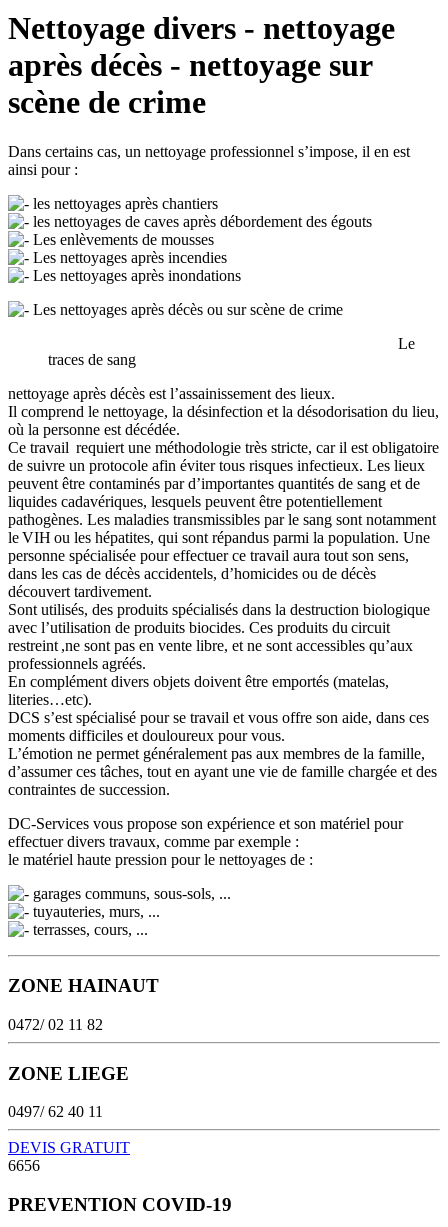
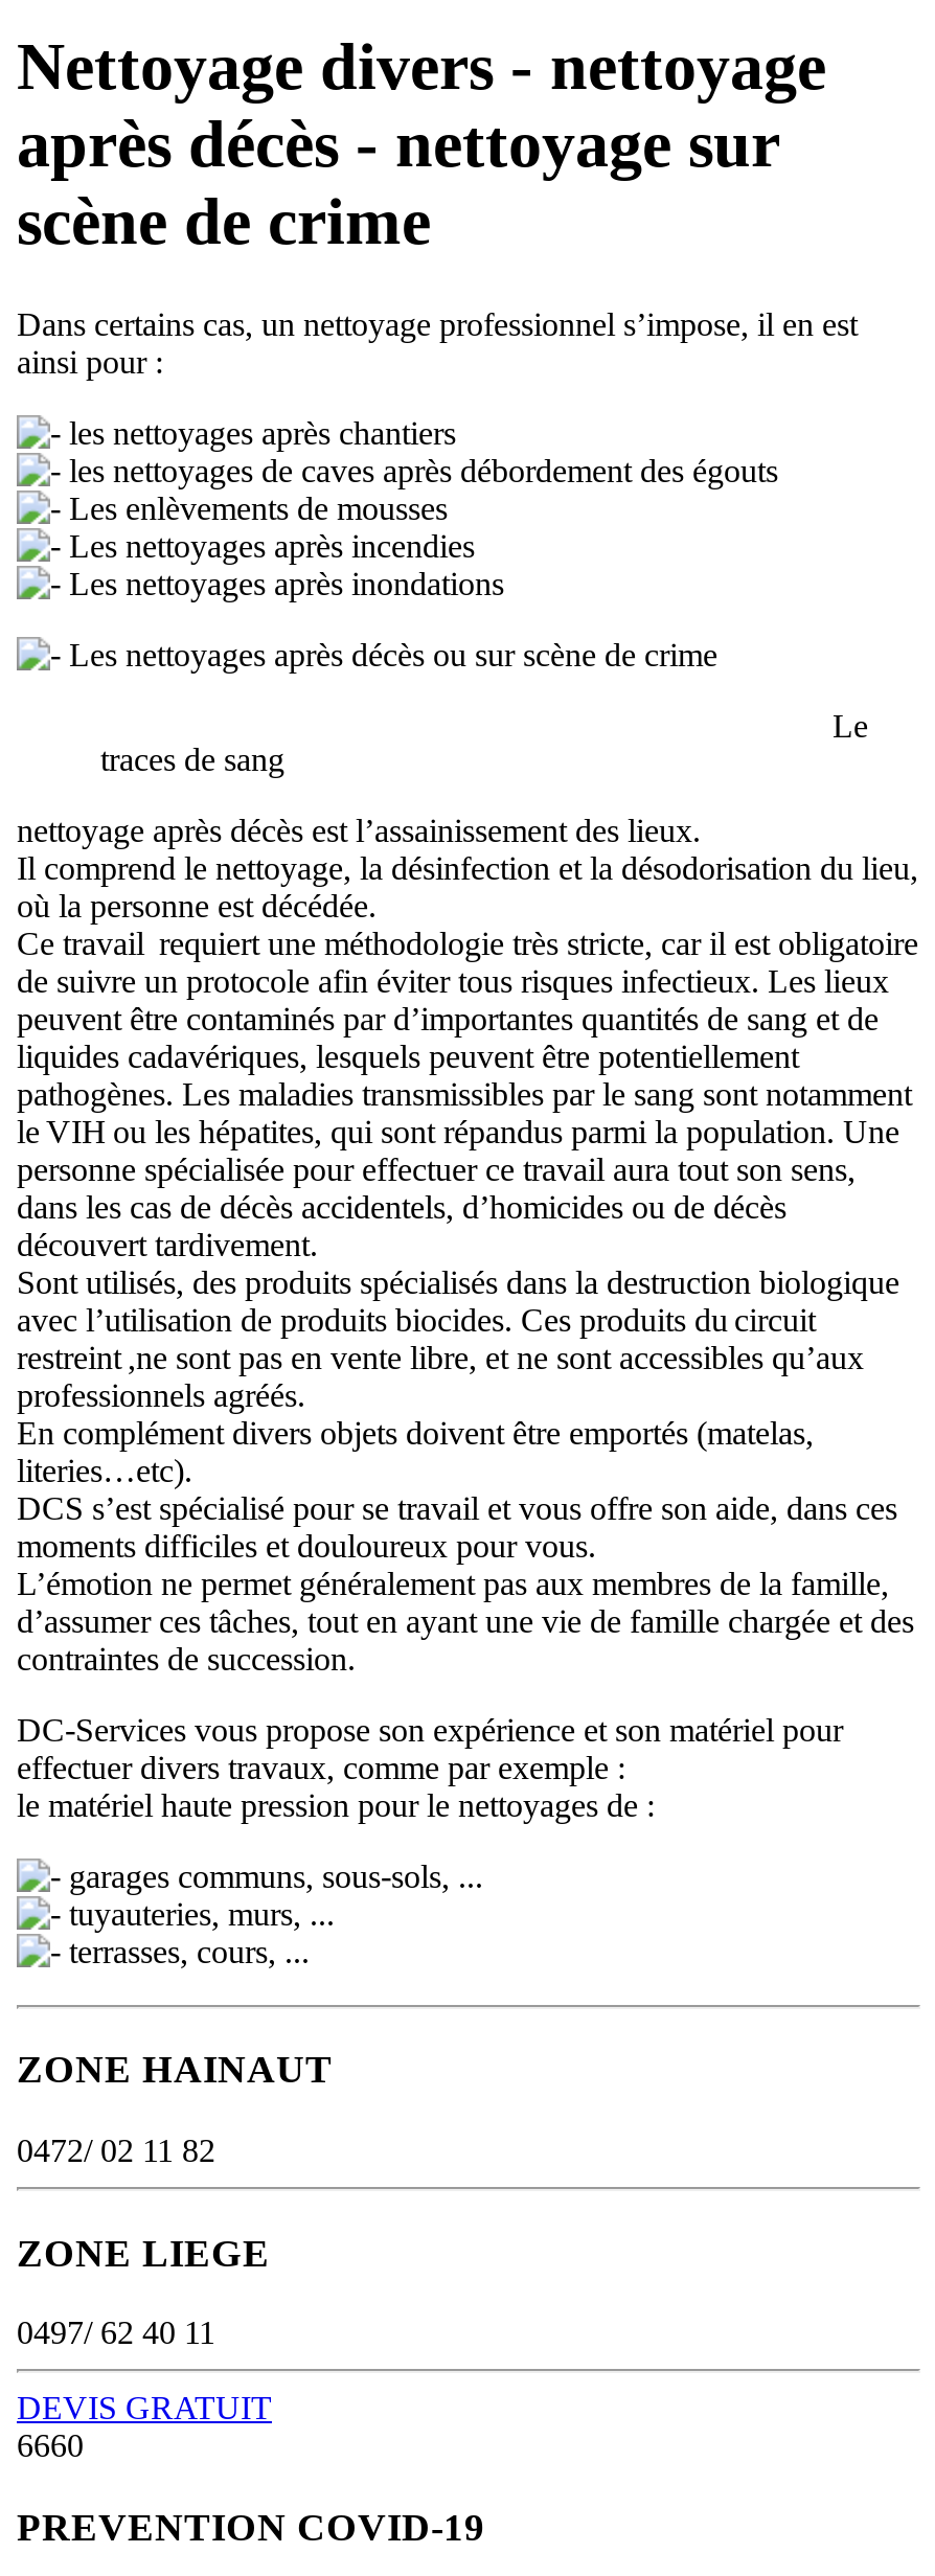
- 6656
+ 6660
